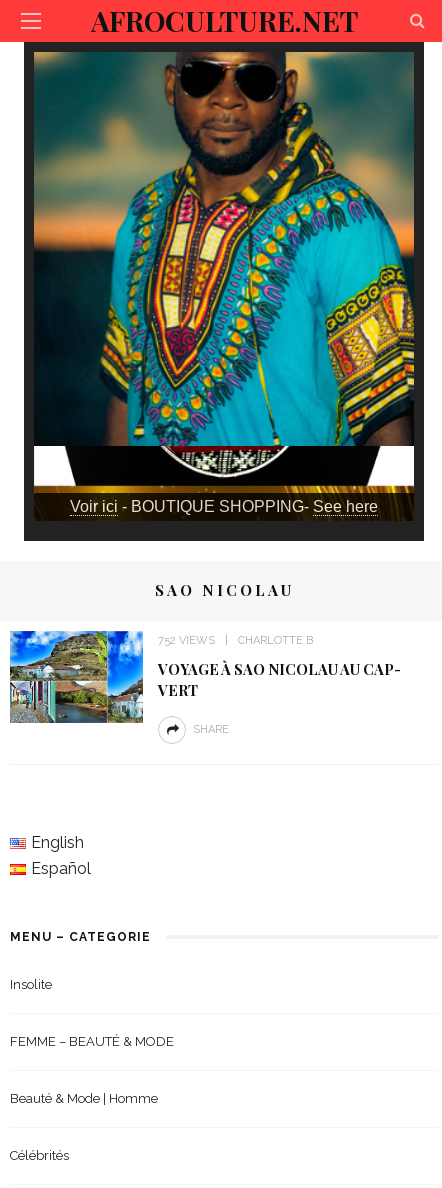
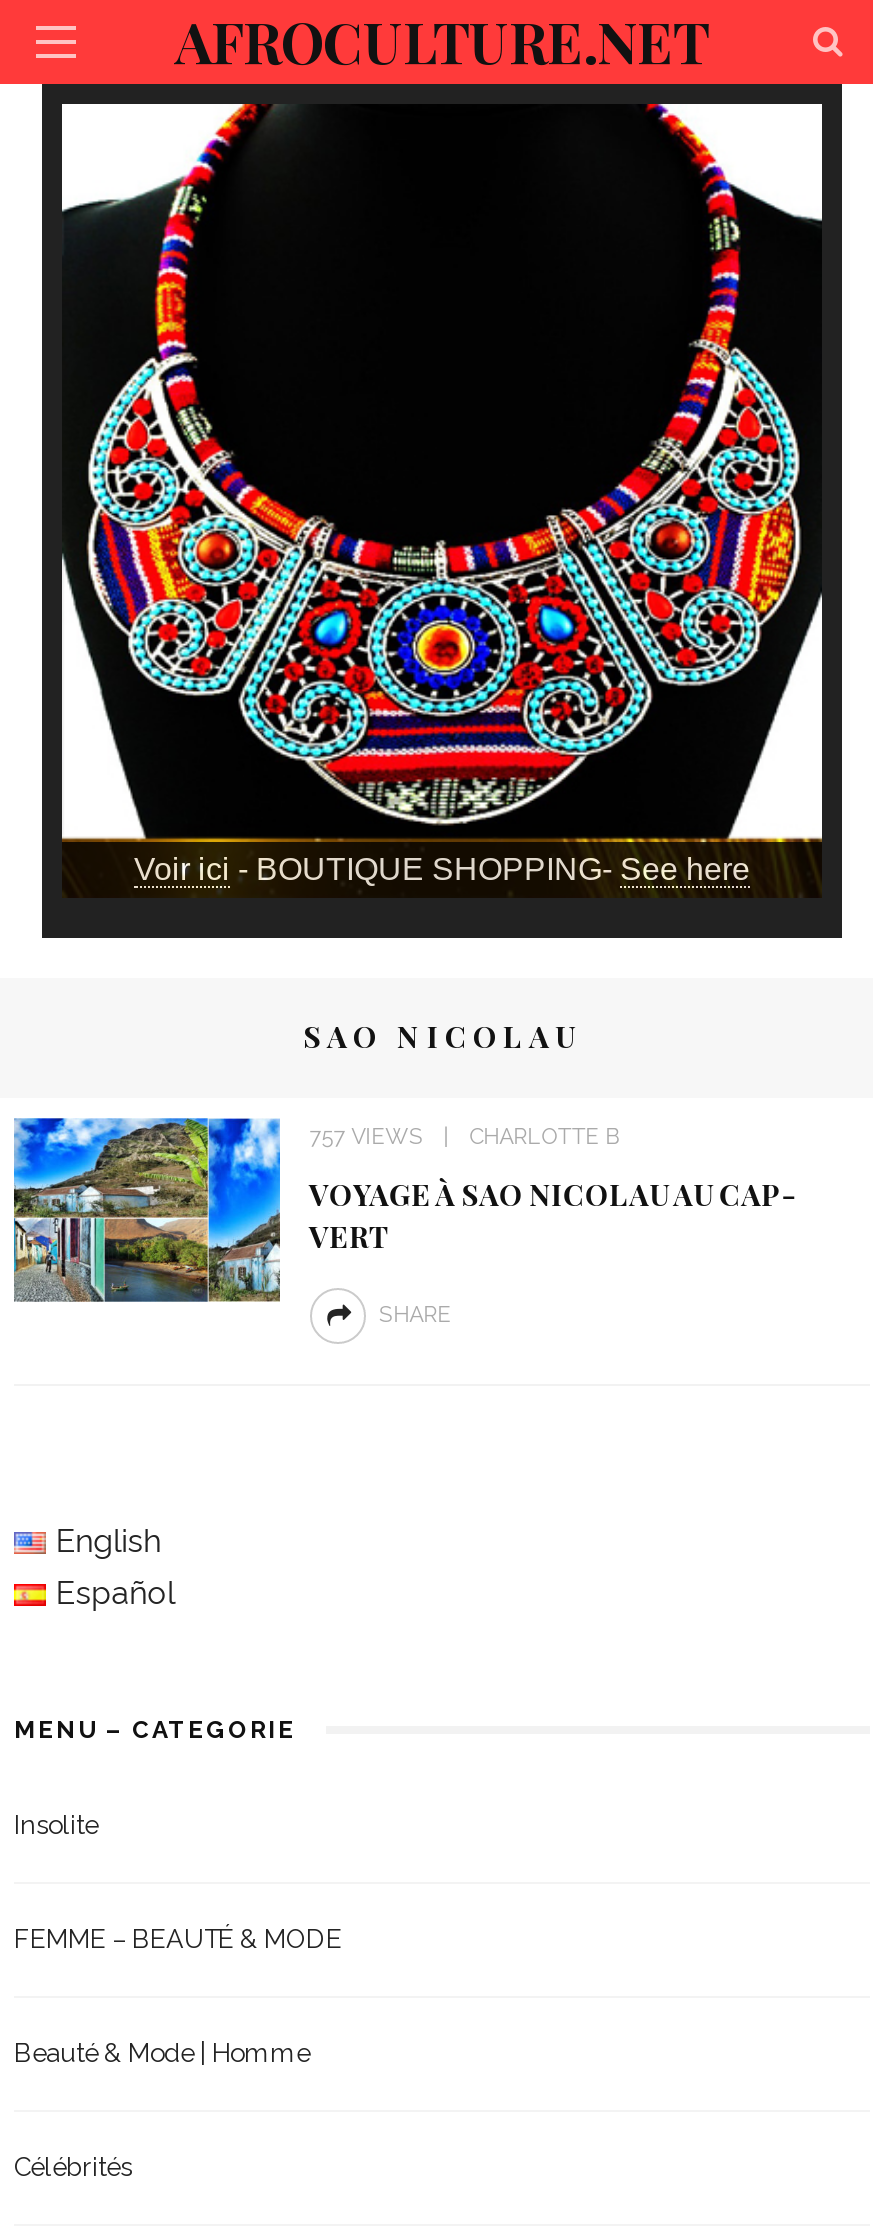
- [image]
+ [image]

- 752 VIEWS CHARLOTTE B
+ 757 VIEWS CHARLOTTE B
